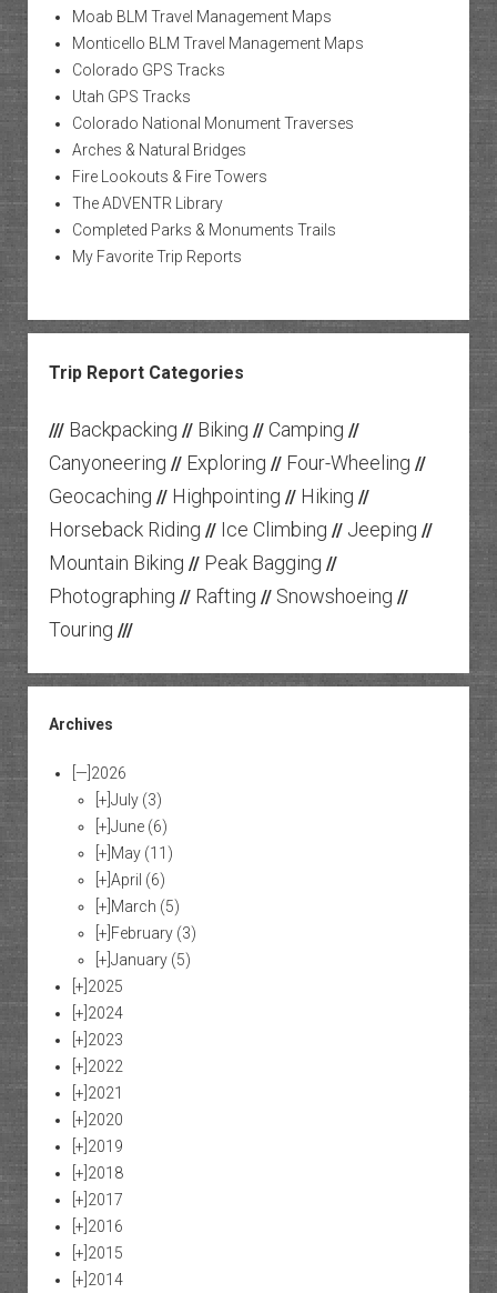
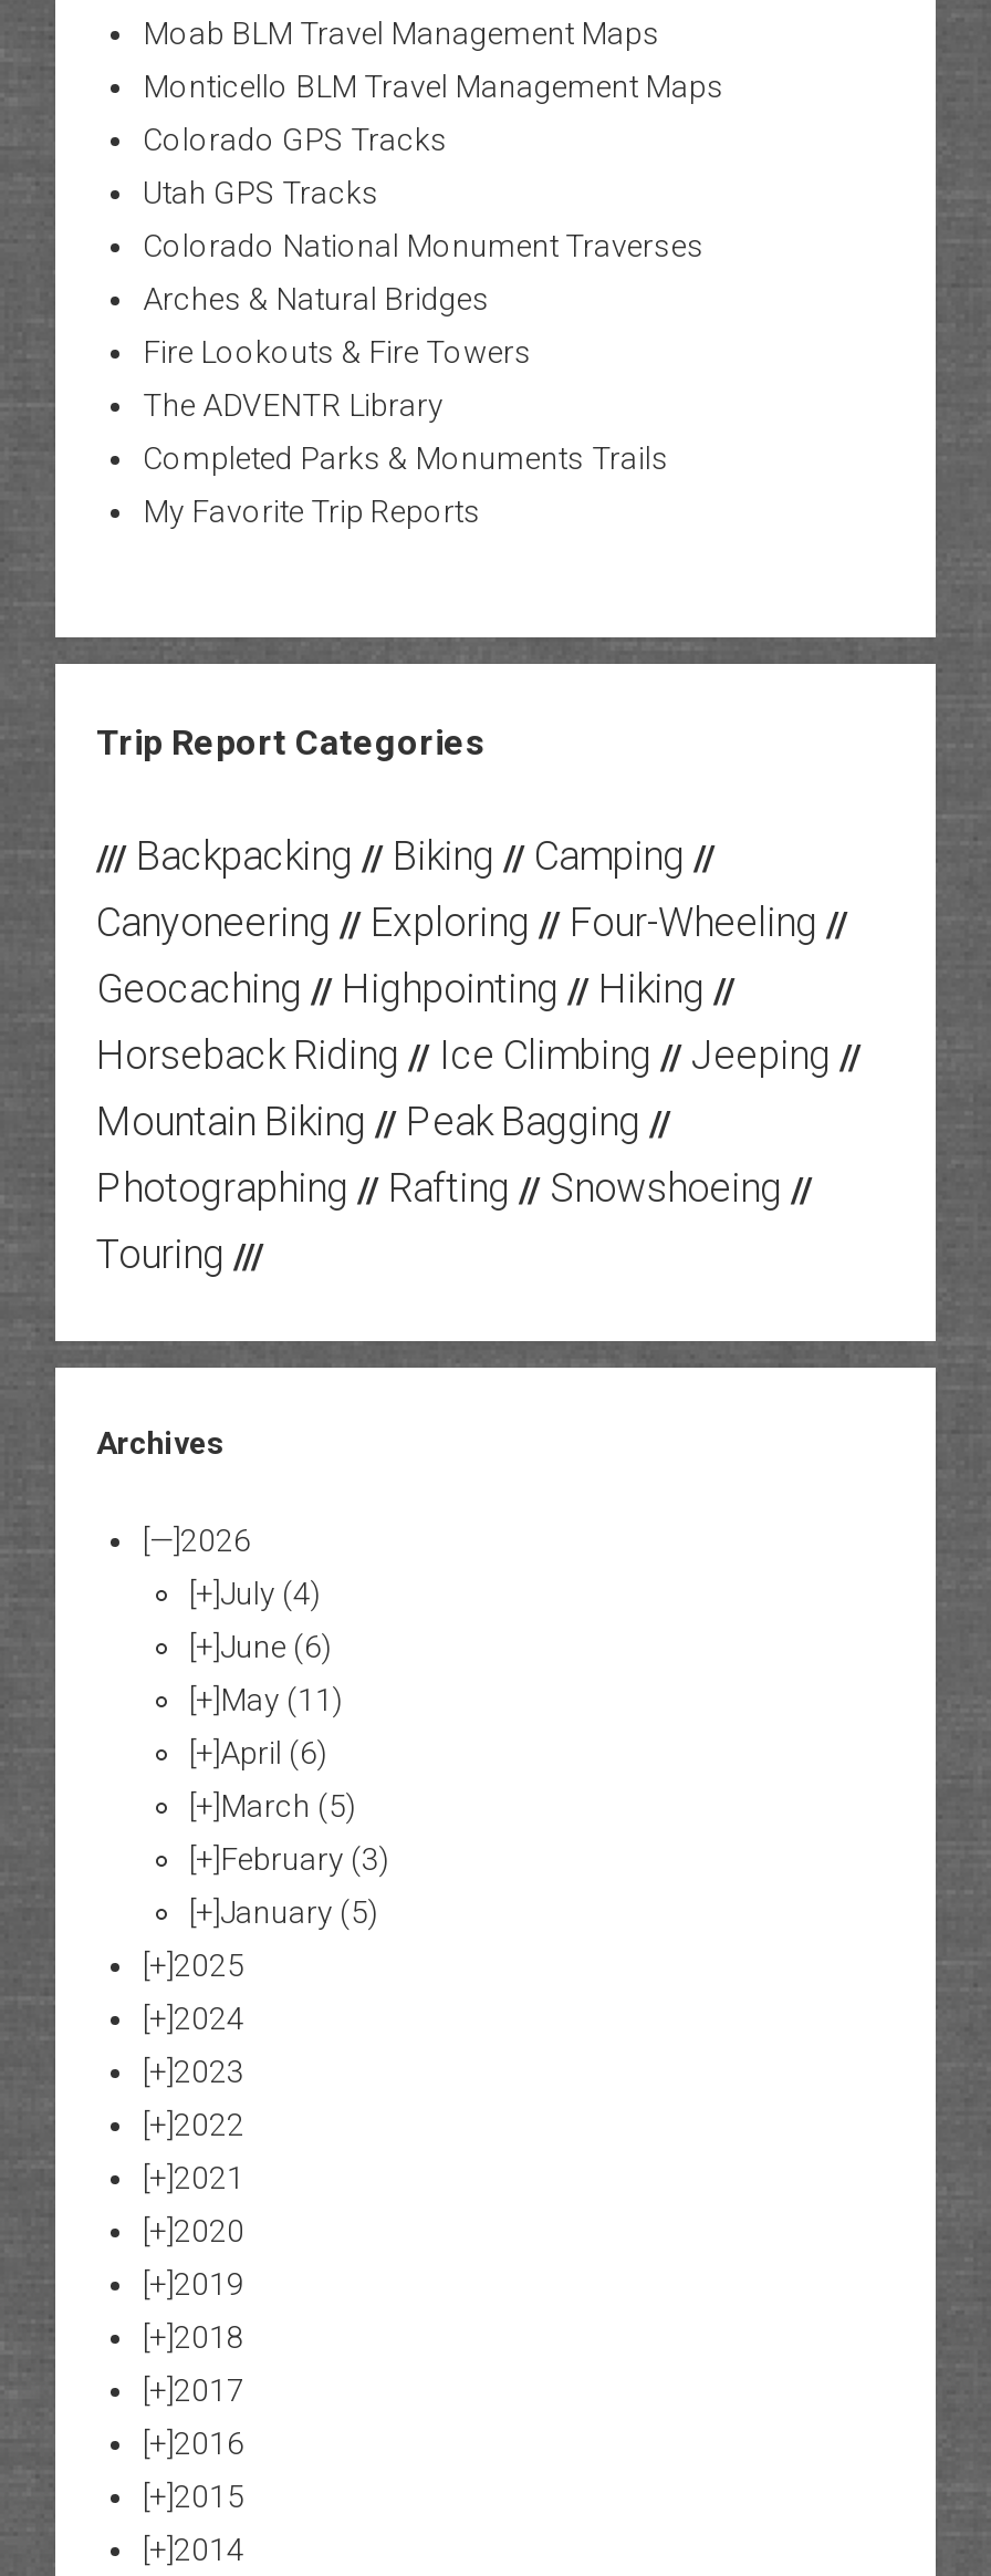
- [+] July (3)
+ [+] July (4)
